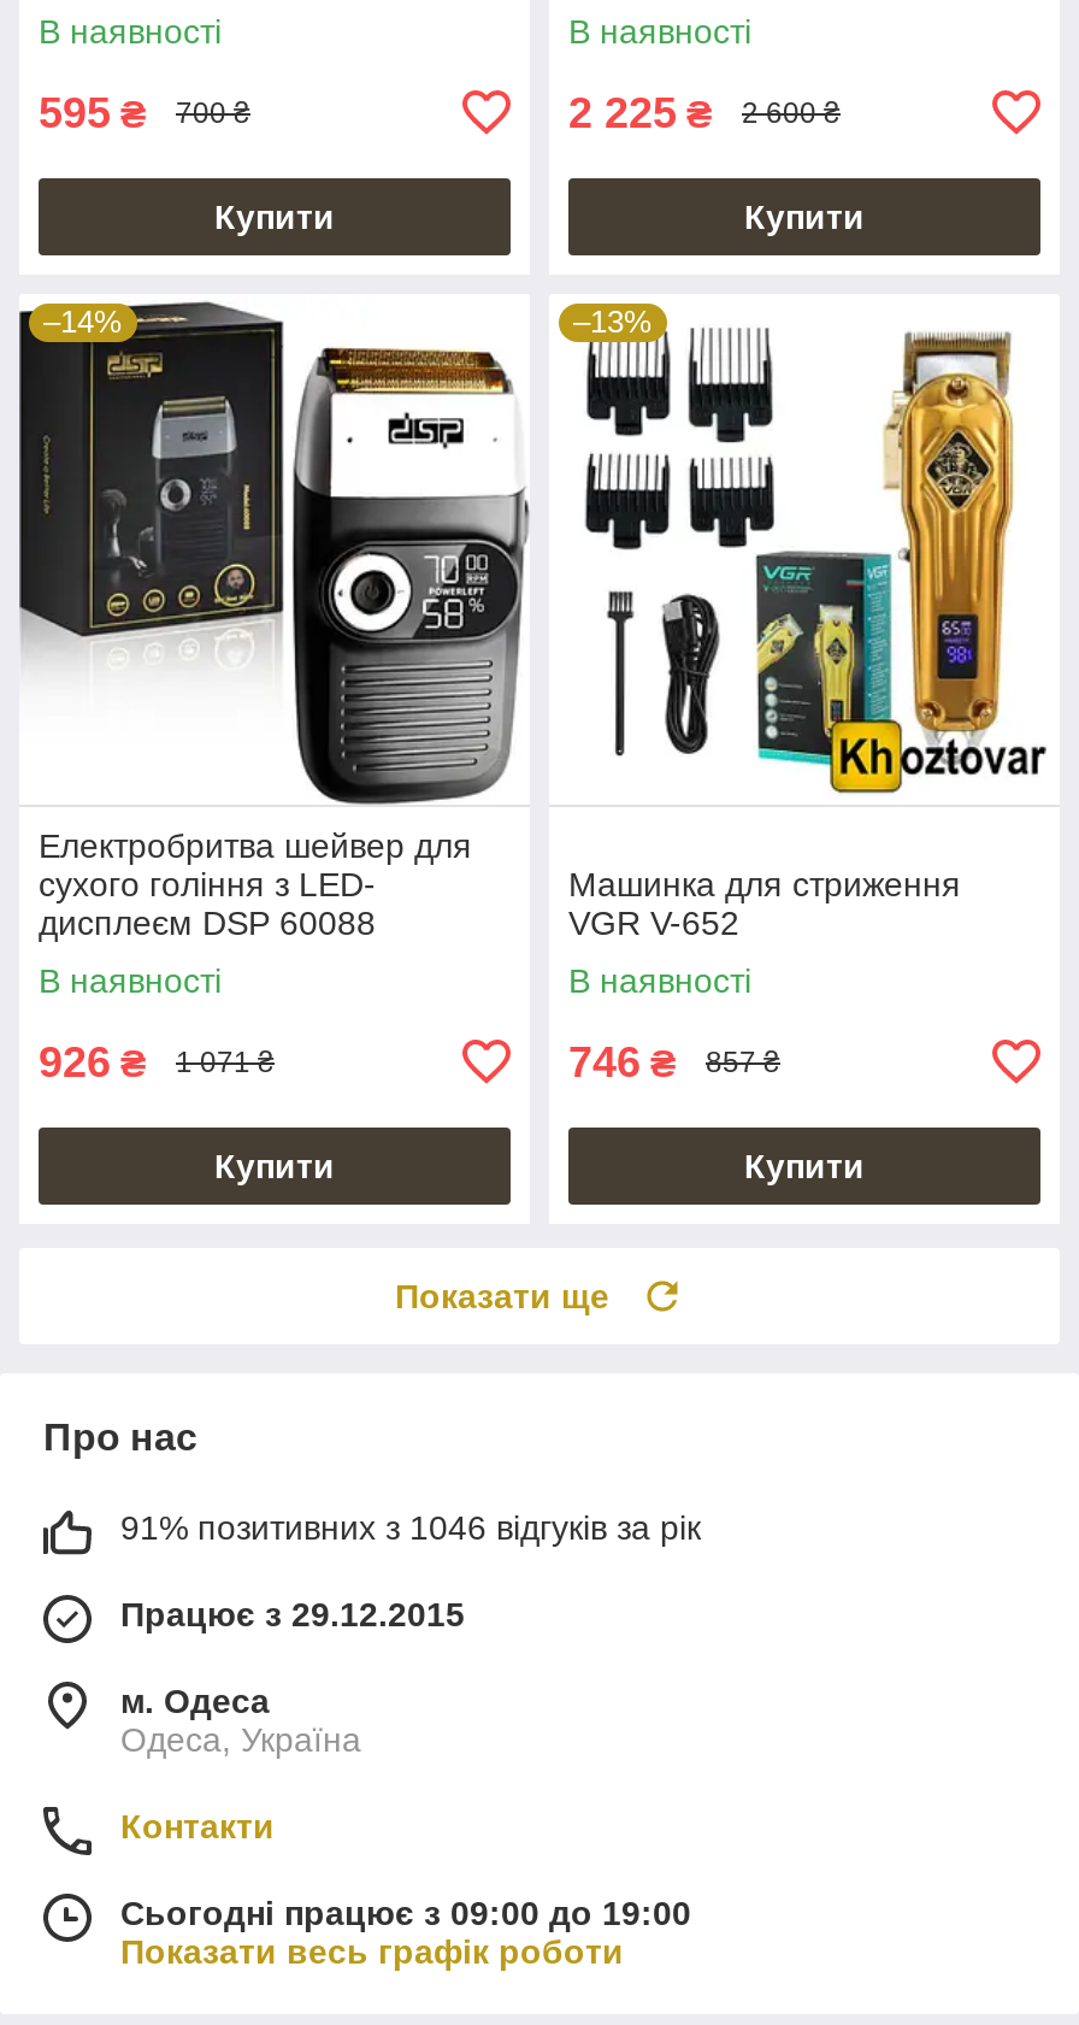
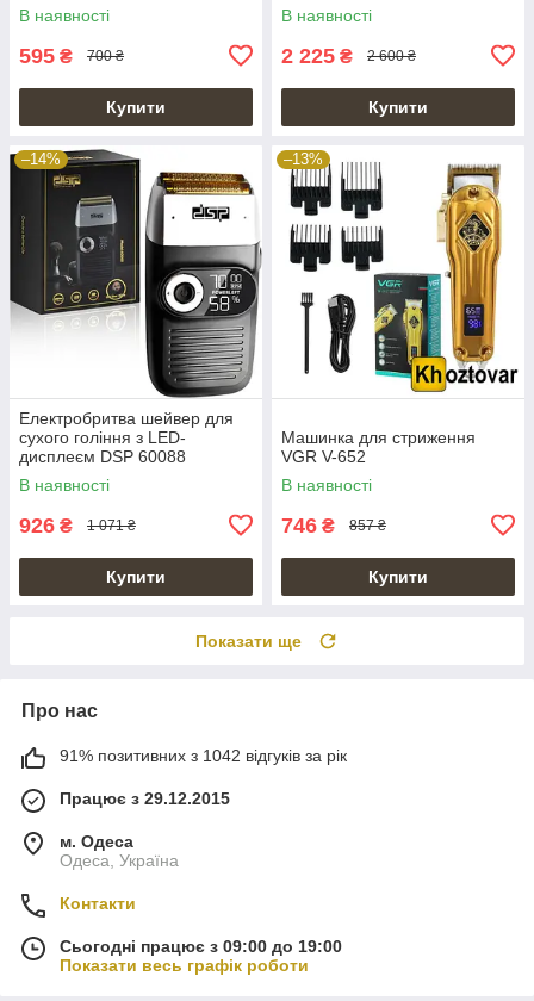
- 91% позитивних з 1046 відгуків за рік
+ 91% позитивних з 1042 відгуків за рік
